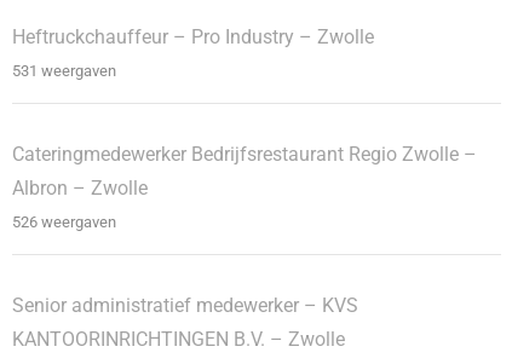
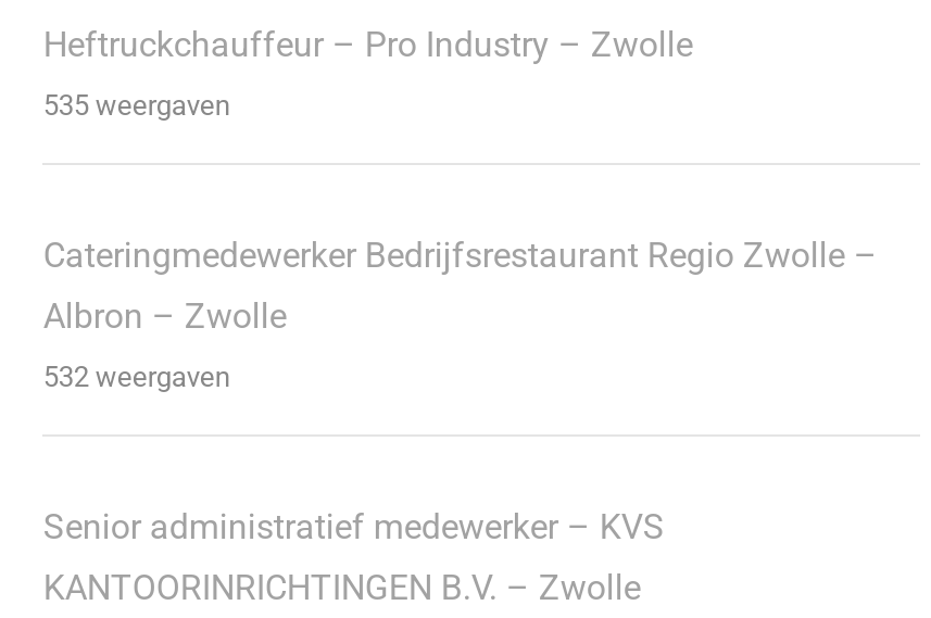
- 531 weergaven
+ 535 weergaven

- 526 weergaven
+ 532 weergaven
